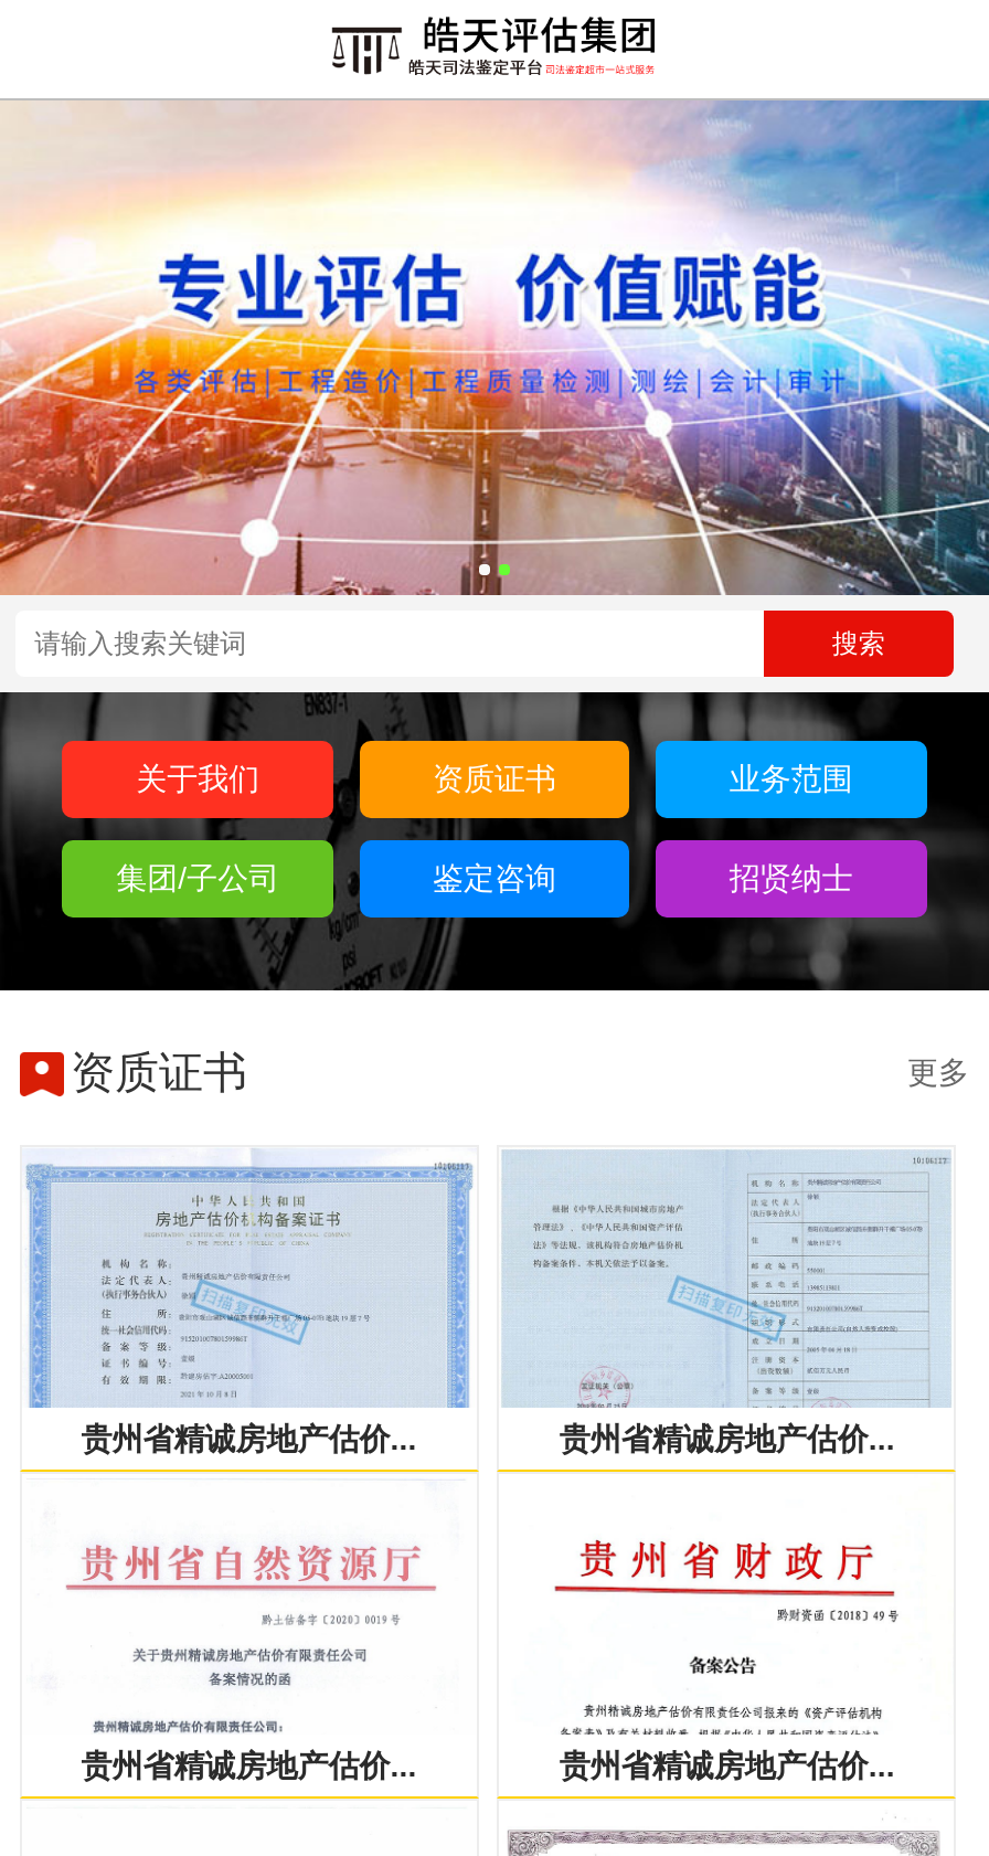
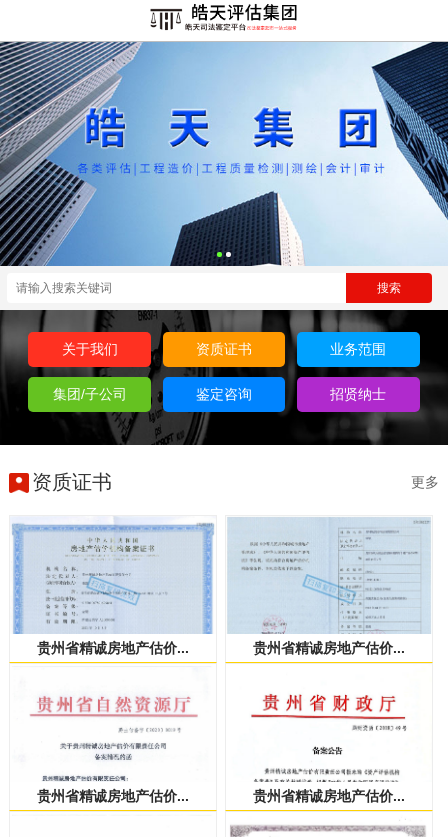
- [image]
+ [image]
